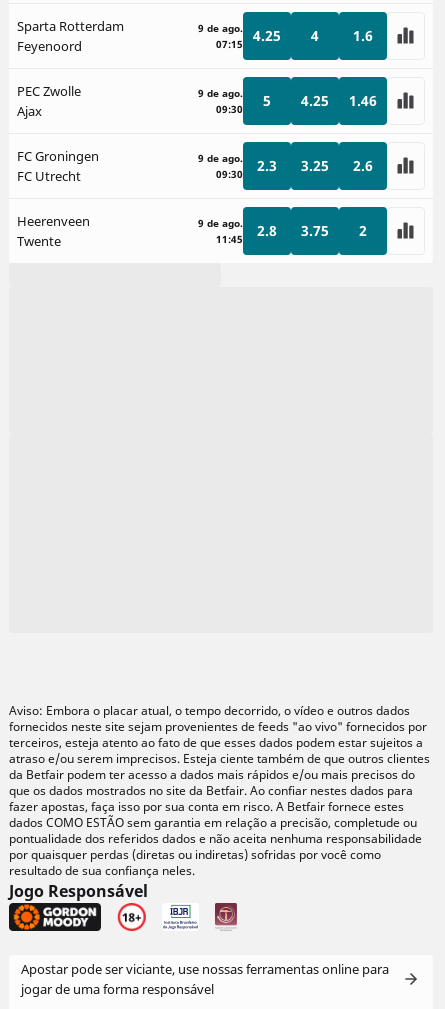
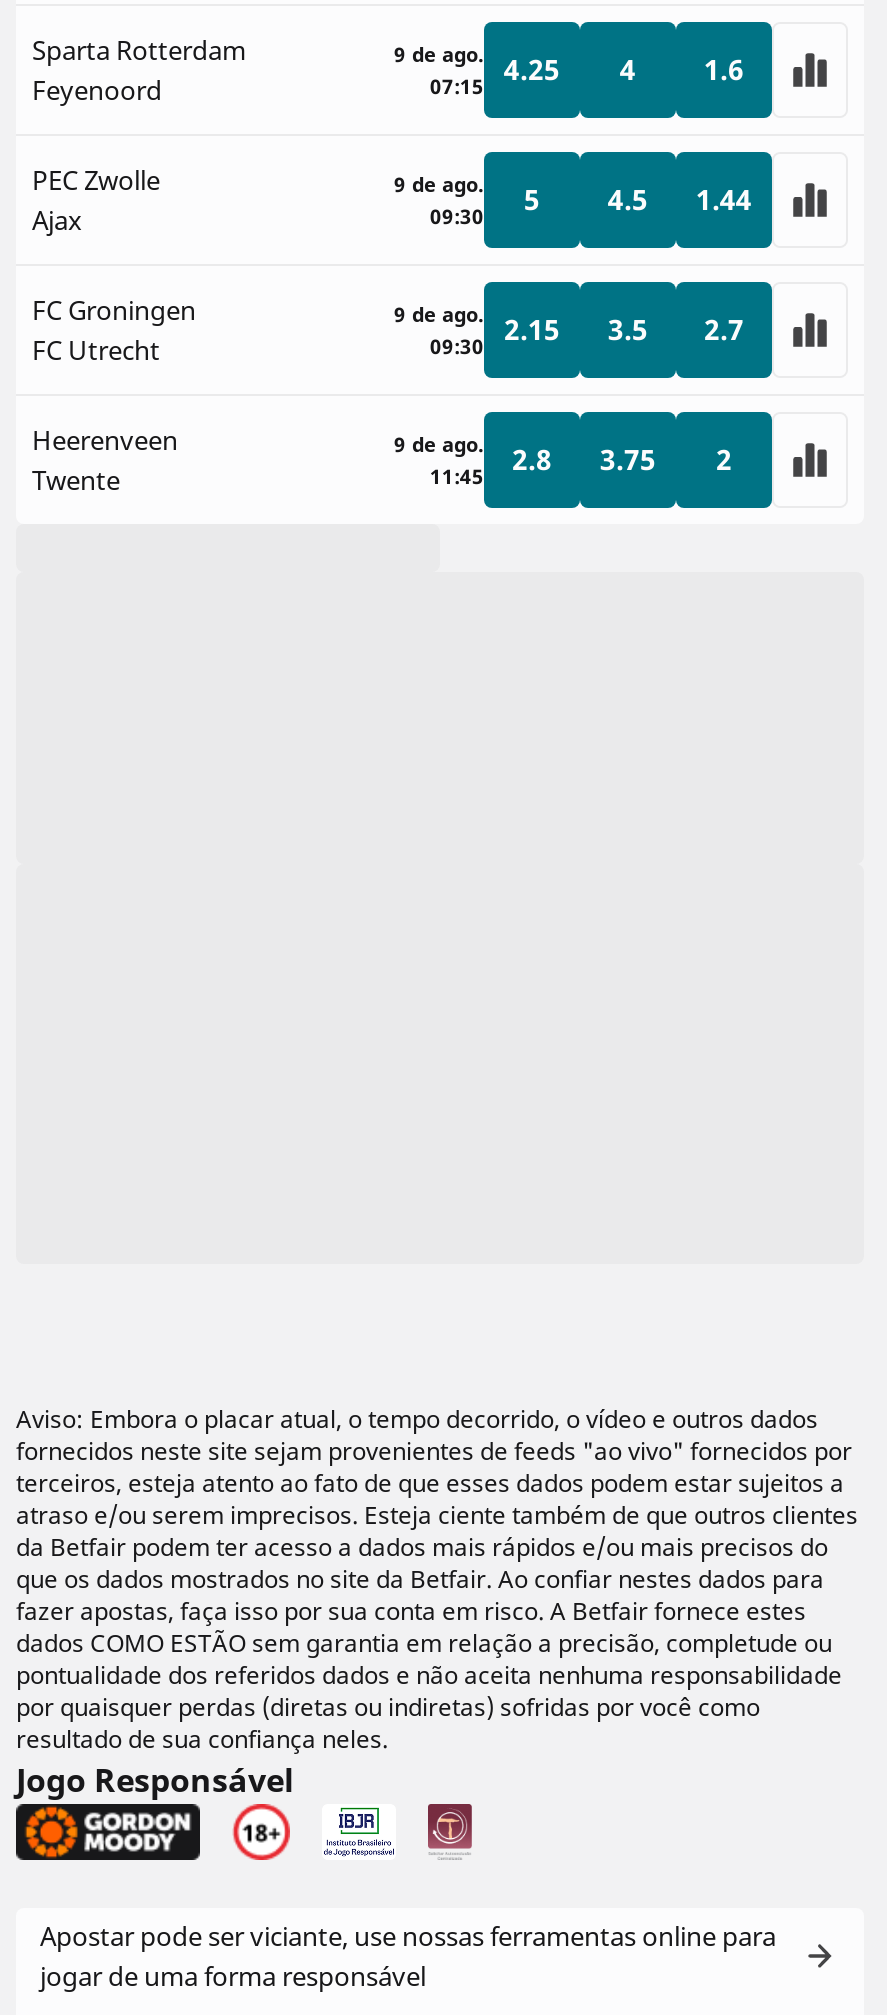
- 4.25
+ 4.5

- 1.46
+ 1.44

- 2.3
+ 2.15

- 3.25
+ 3.5

- 2.6
+ 2.7
